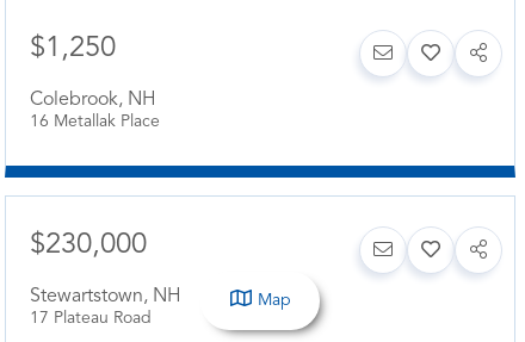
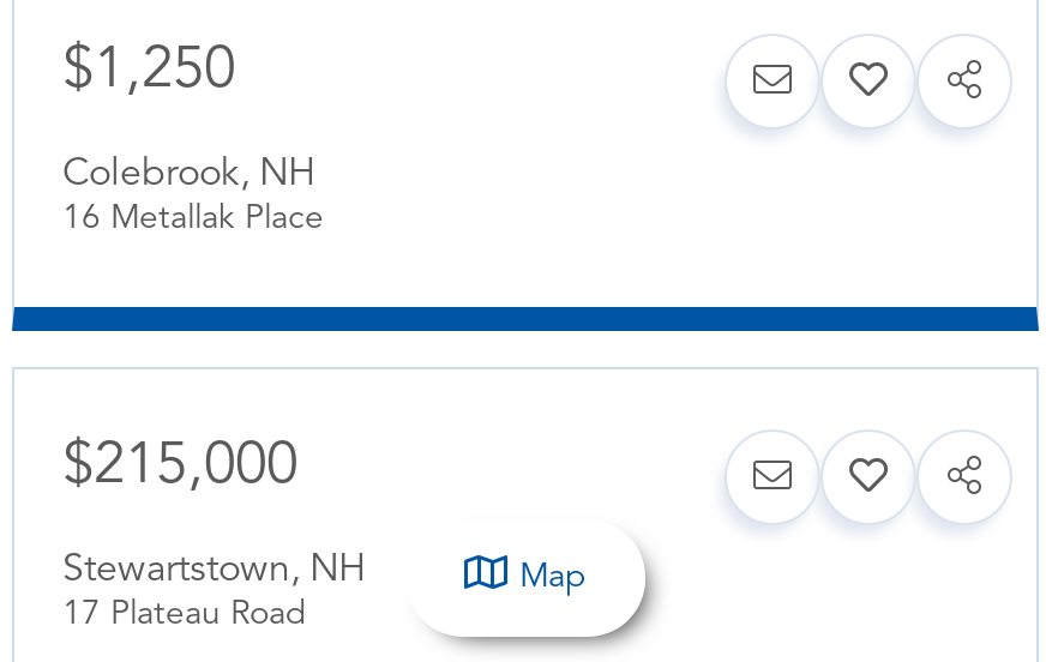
- $230,000
+ $215,000
